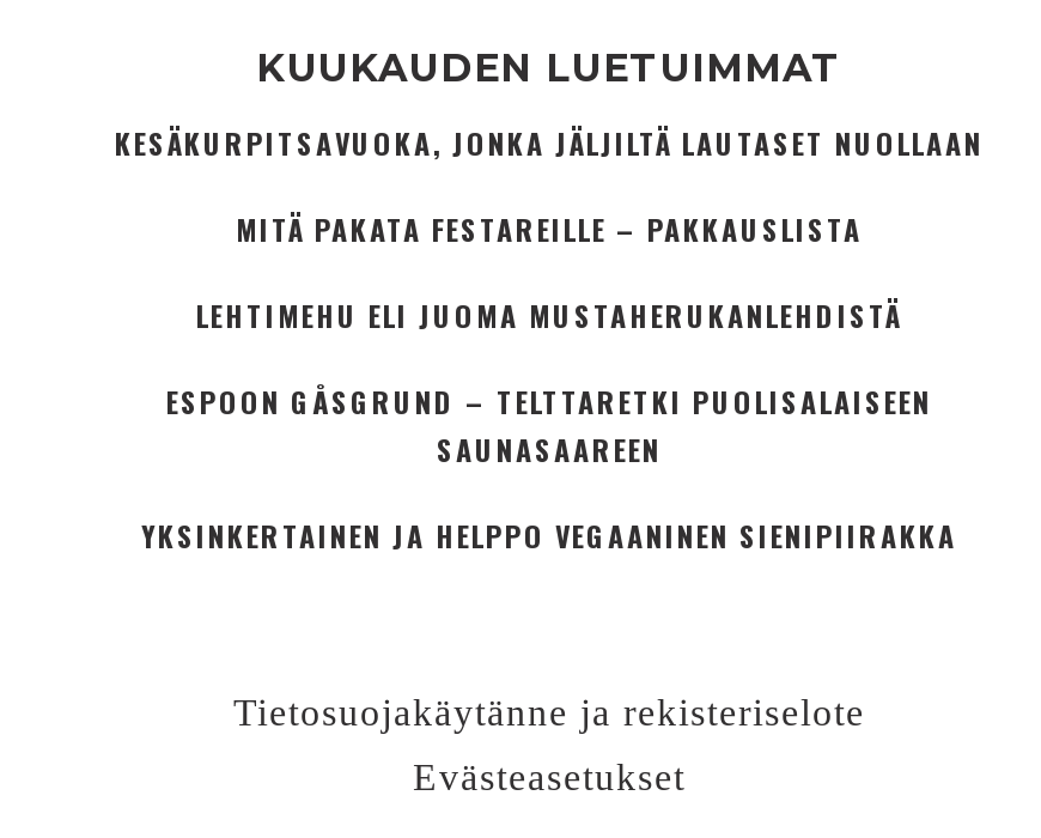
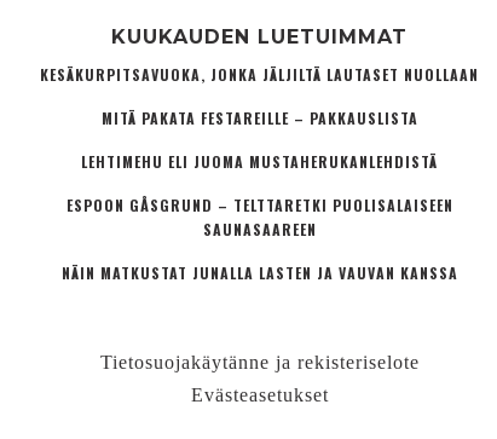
- YKSINKERTAINEN JA HELPPO VEGAANINEN SIENIPIIRAKKA
+ NÄIN MATKUSTAT JUNALLA LASTEN JA VAUVAN KANSSA
